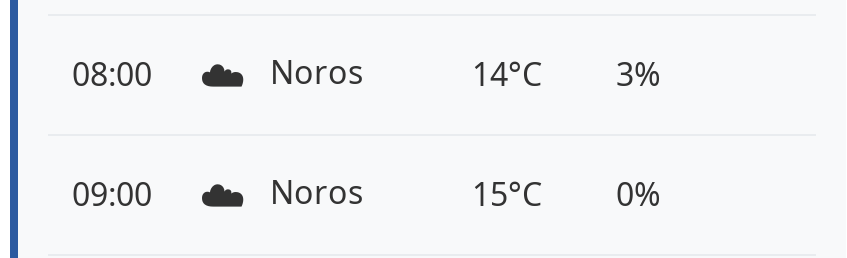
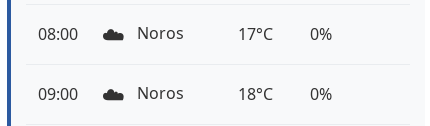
- 14°C
- 3%
+ 17°C
+ 0%

- 15°C 0%
+ 18°C 0%
